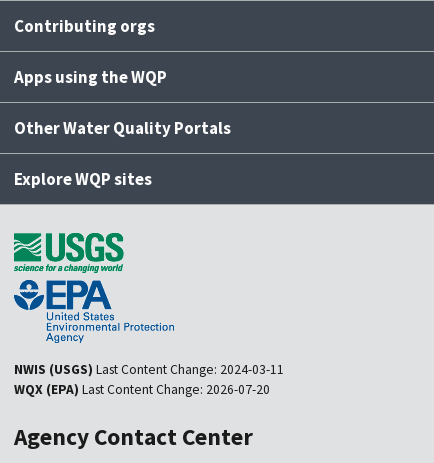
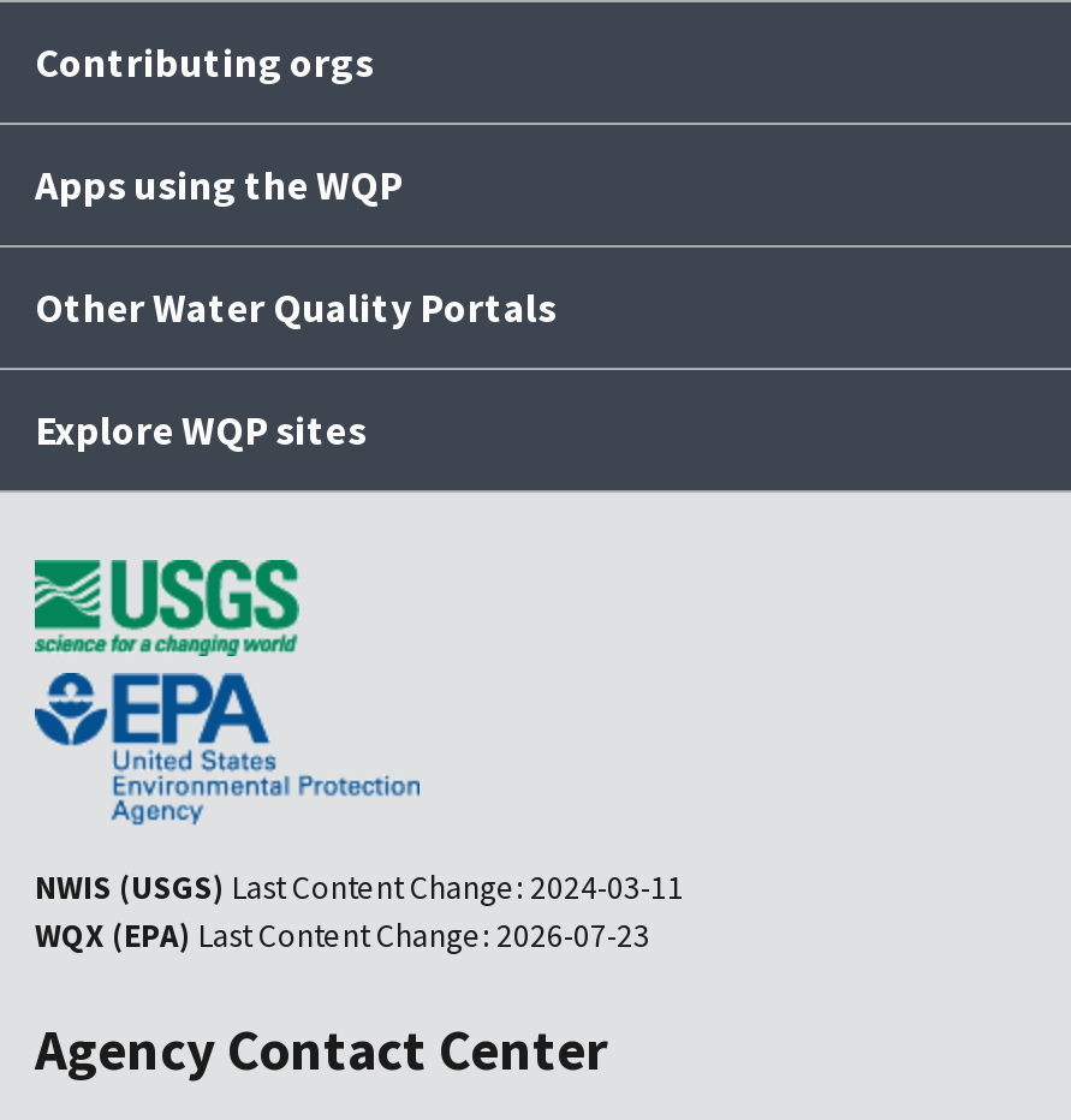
- WQX (EPA) Last Content Change: 2026-07-20
+ WQX (EPA) Last Content Change: 2026-07-23
